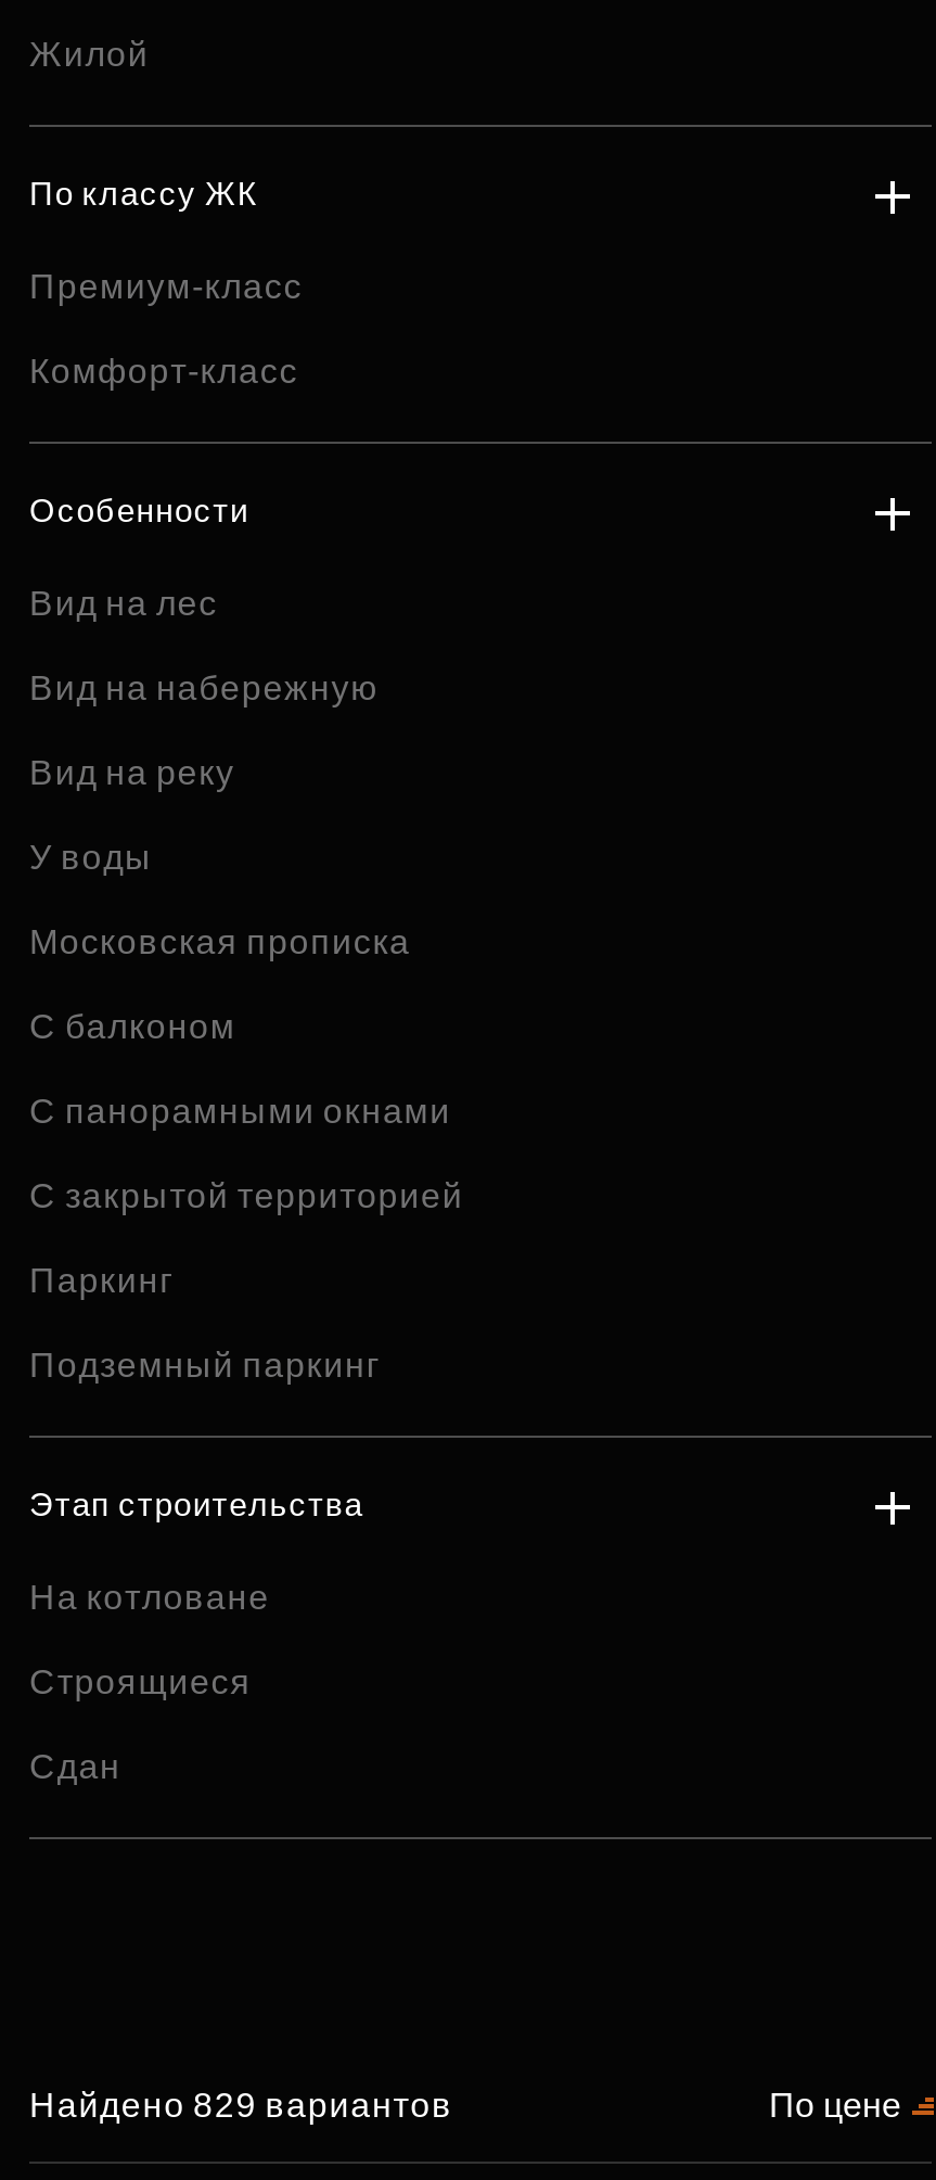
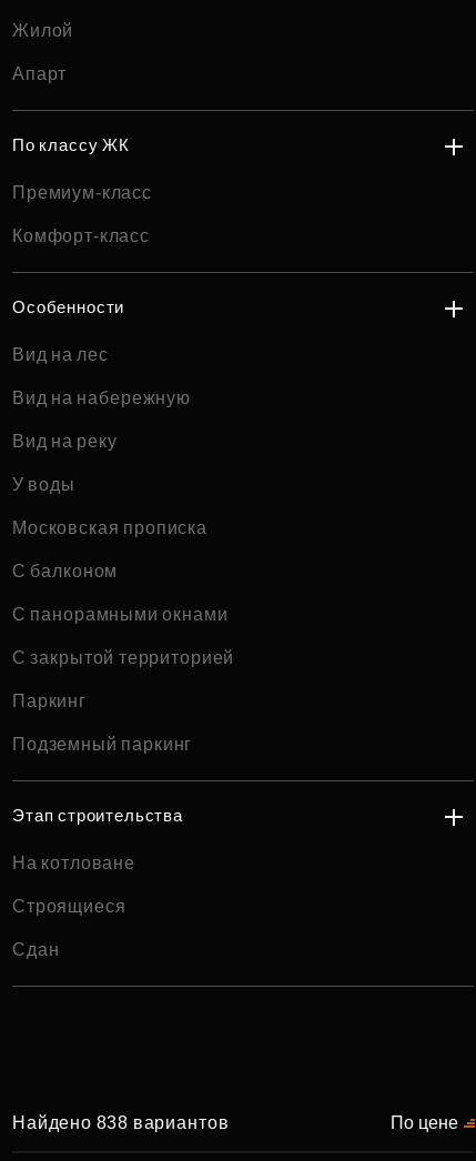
+ Апарт

- Найдено 829 вариантов
+ Найдено 838 вариантов
